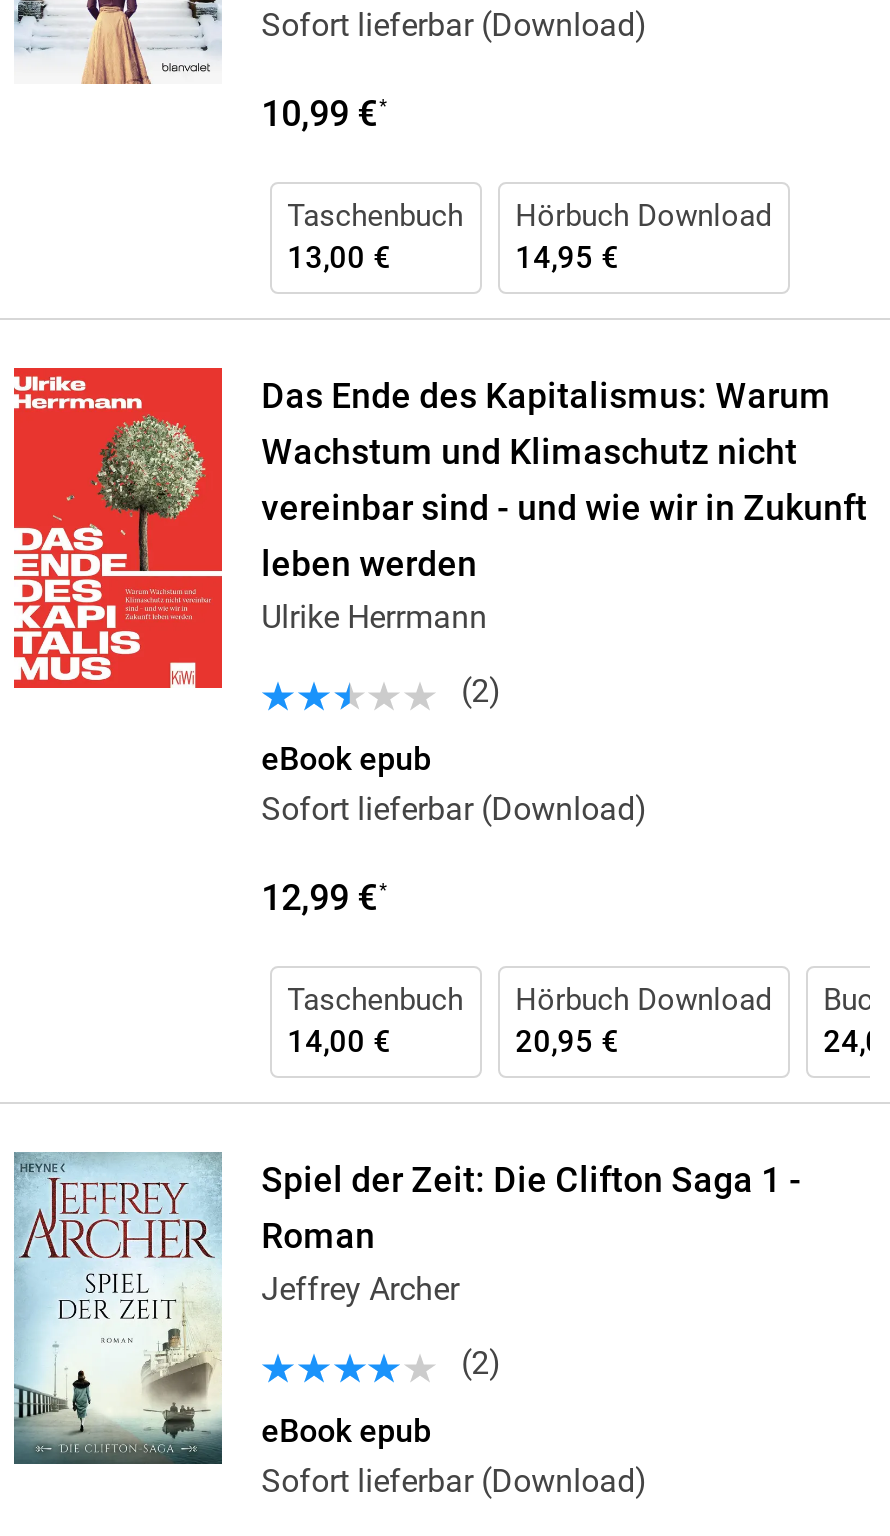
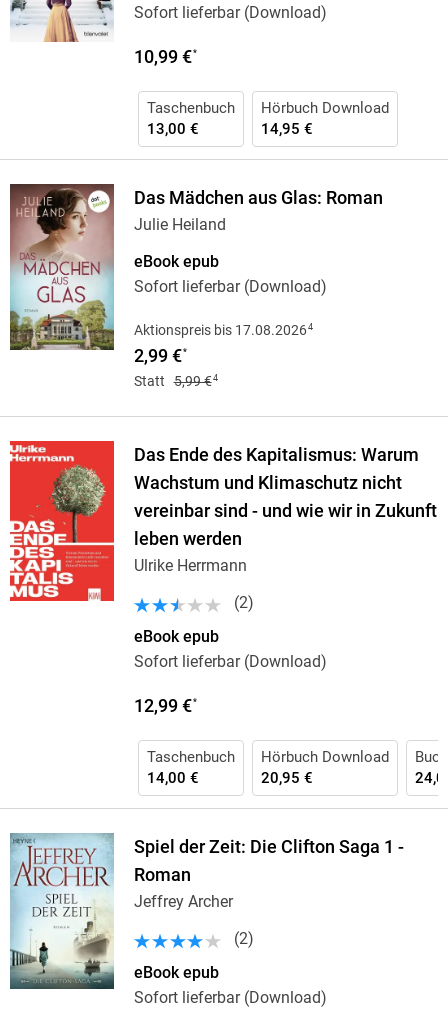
+ [image]
+ Das Mädchen aus Glas: Roman
+ Julie Heiland
+ eBook epub
+ Sofort lieferbar (Download)
+ Aktionspreis bis 17.08.20264
+ 2,99 €*
+ Statt 5,99 €4
